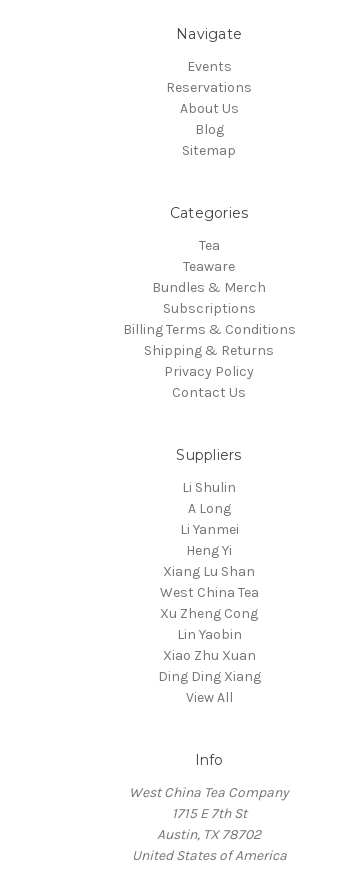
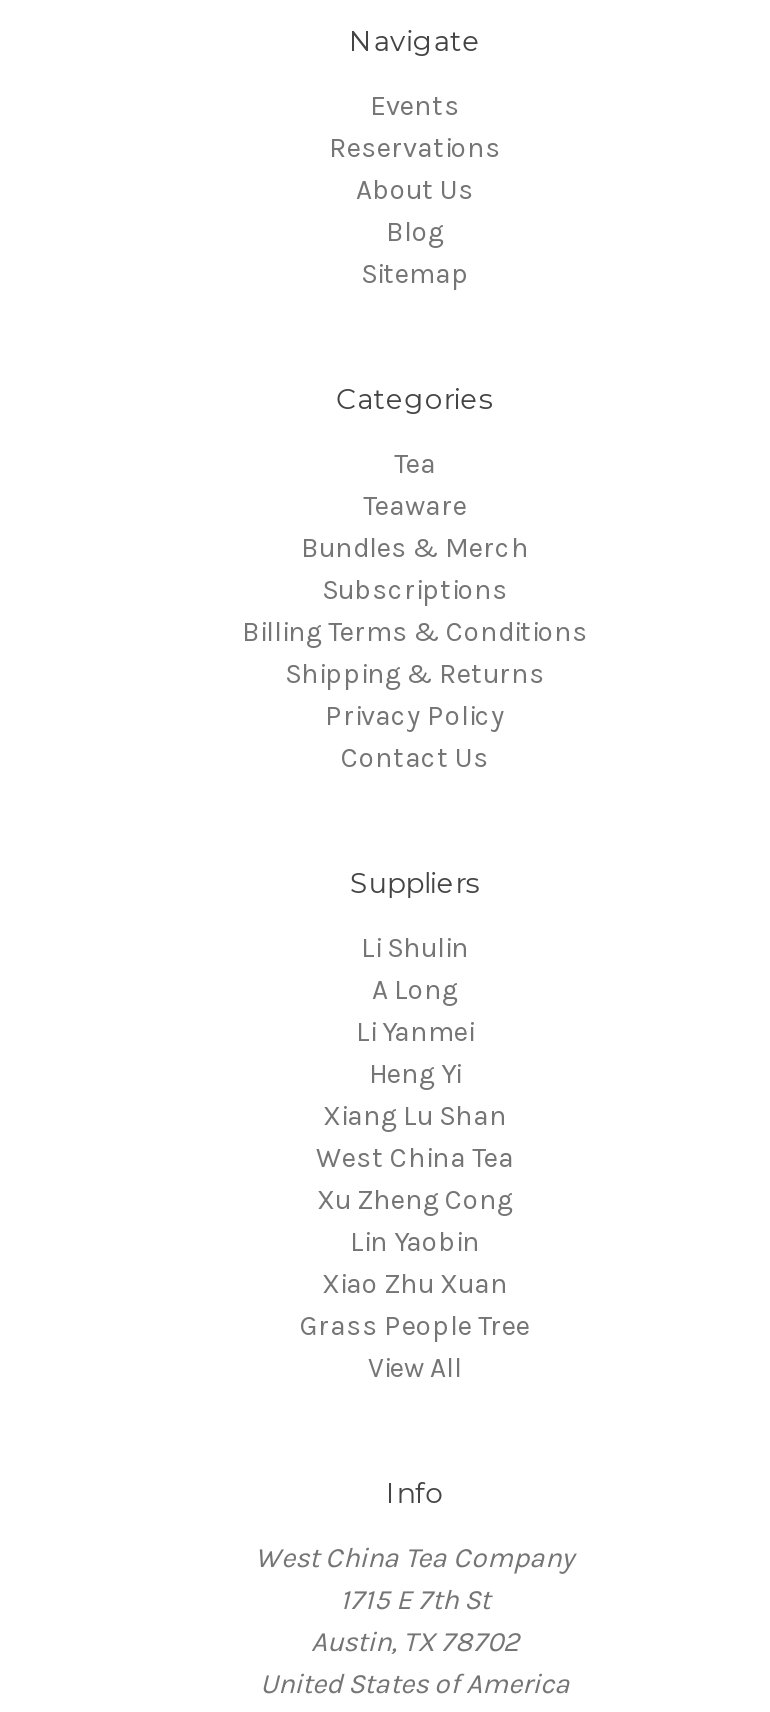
- Ding Ding Xiang
+ Grass People Tree
